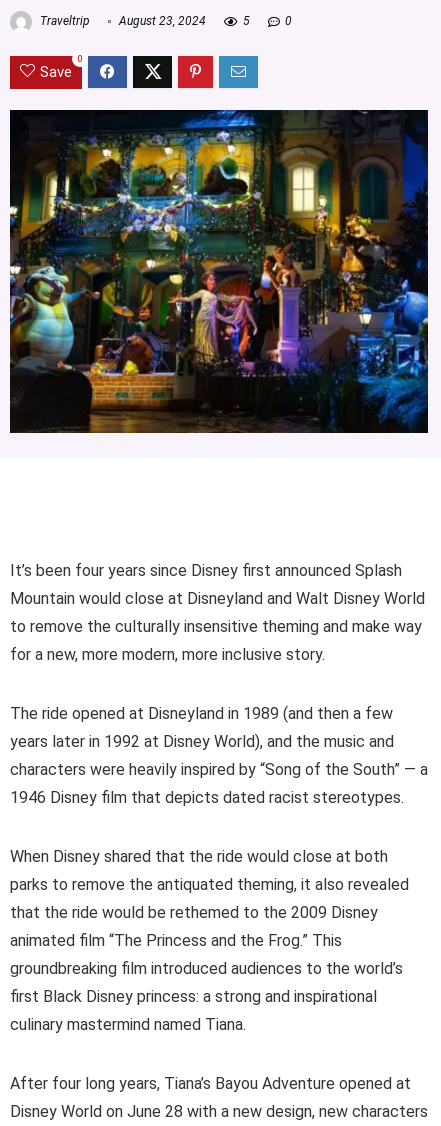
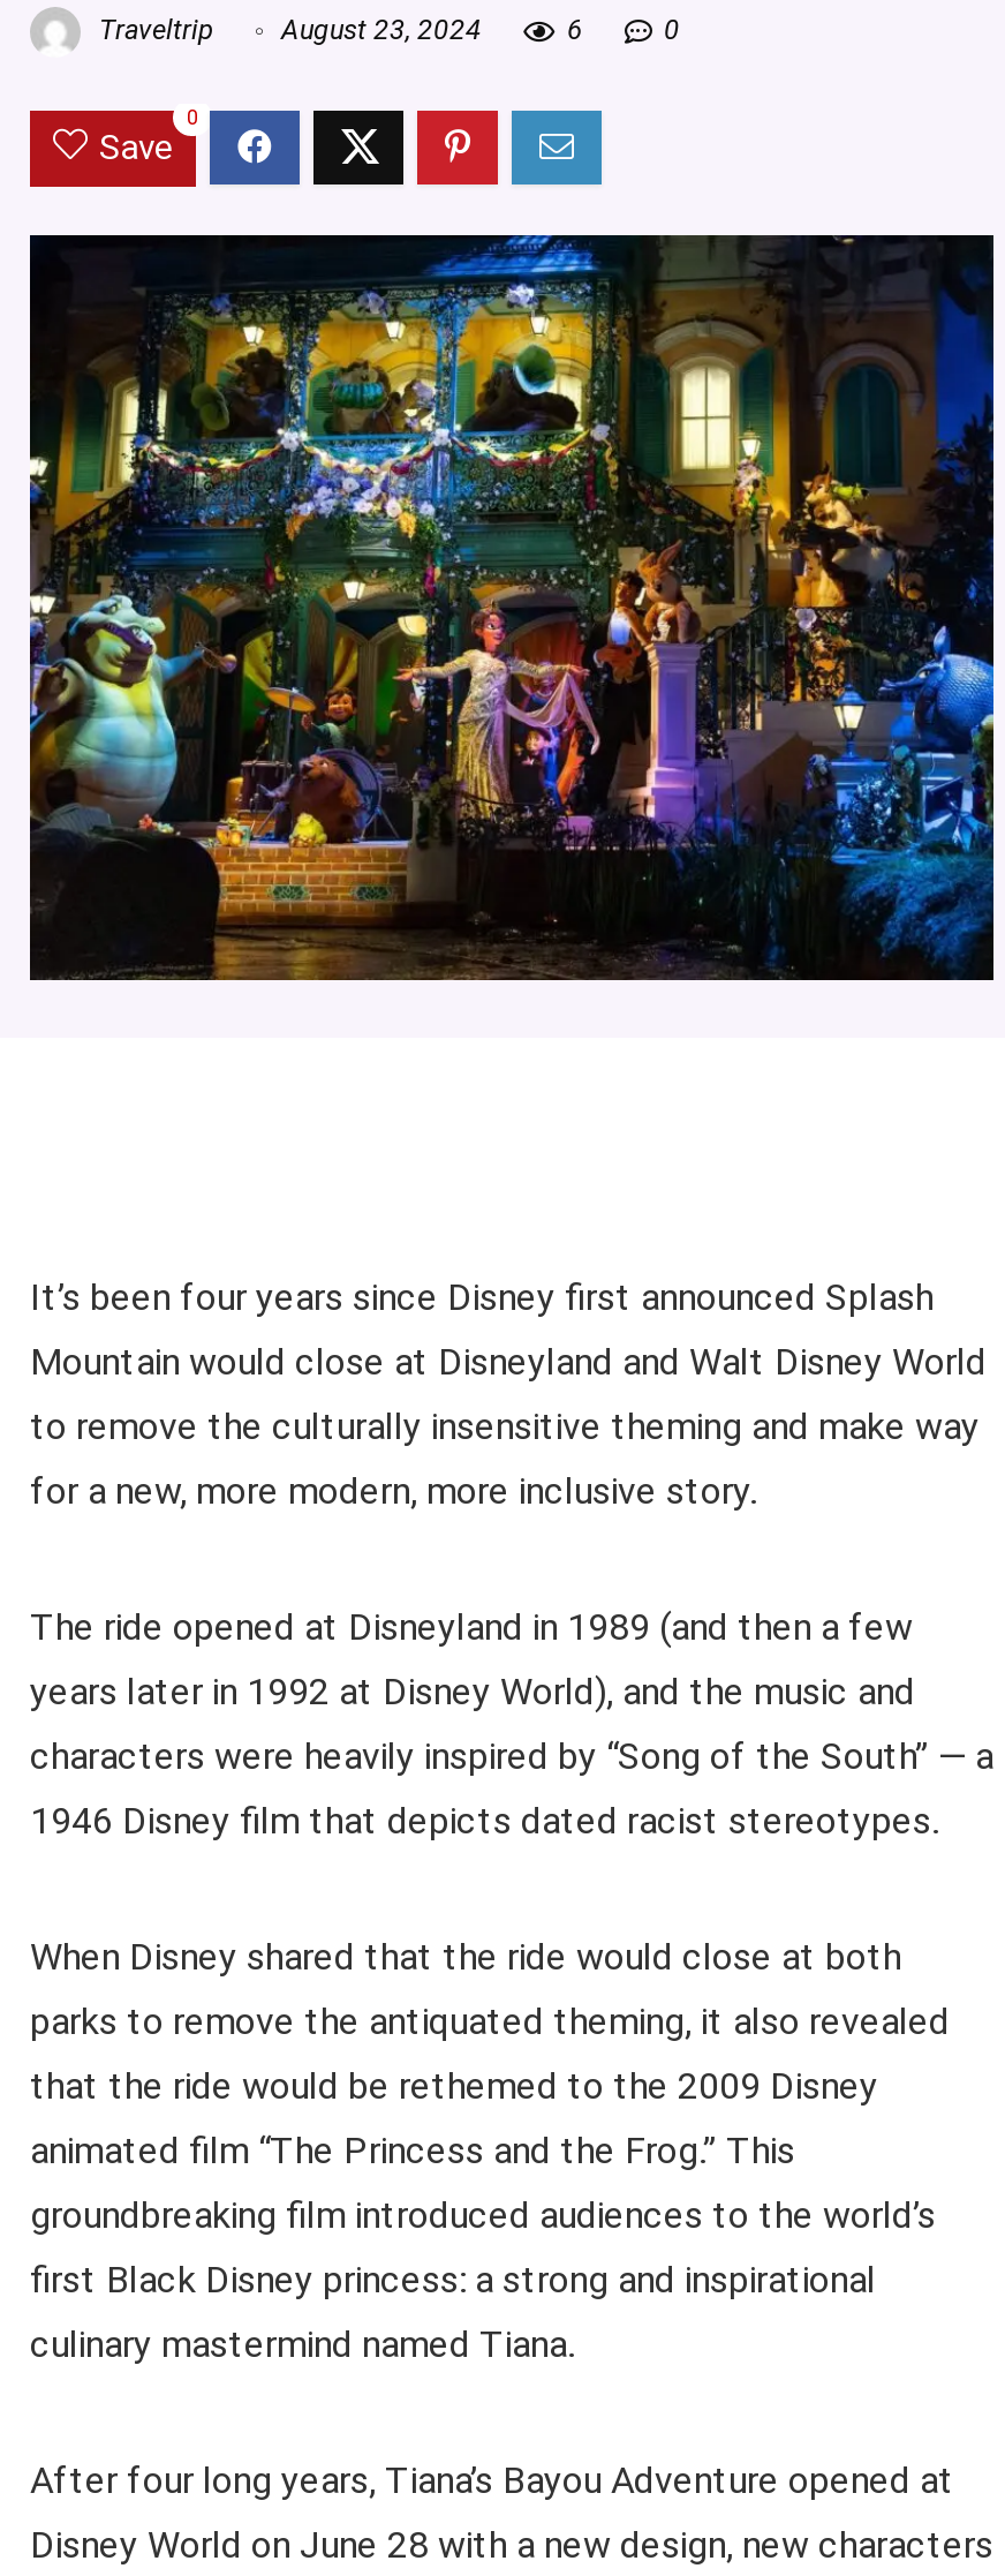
- 5
+ 6
